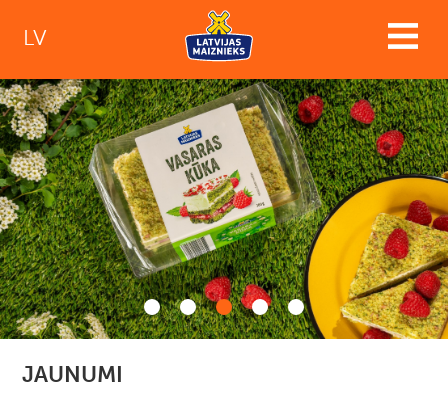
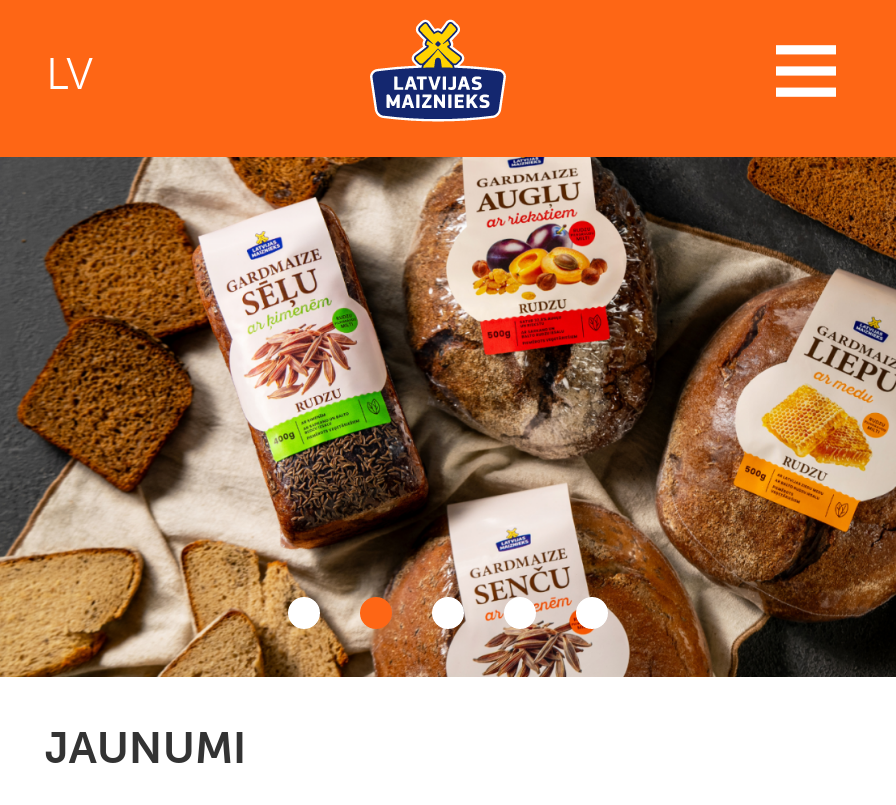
- [image]
+ [image]
